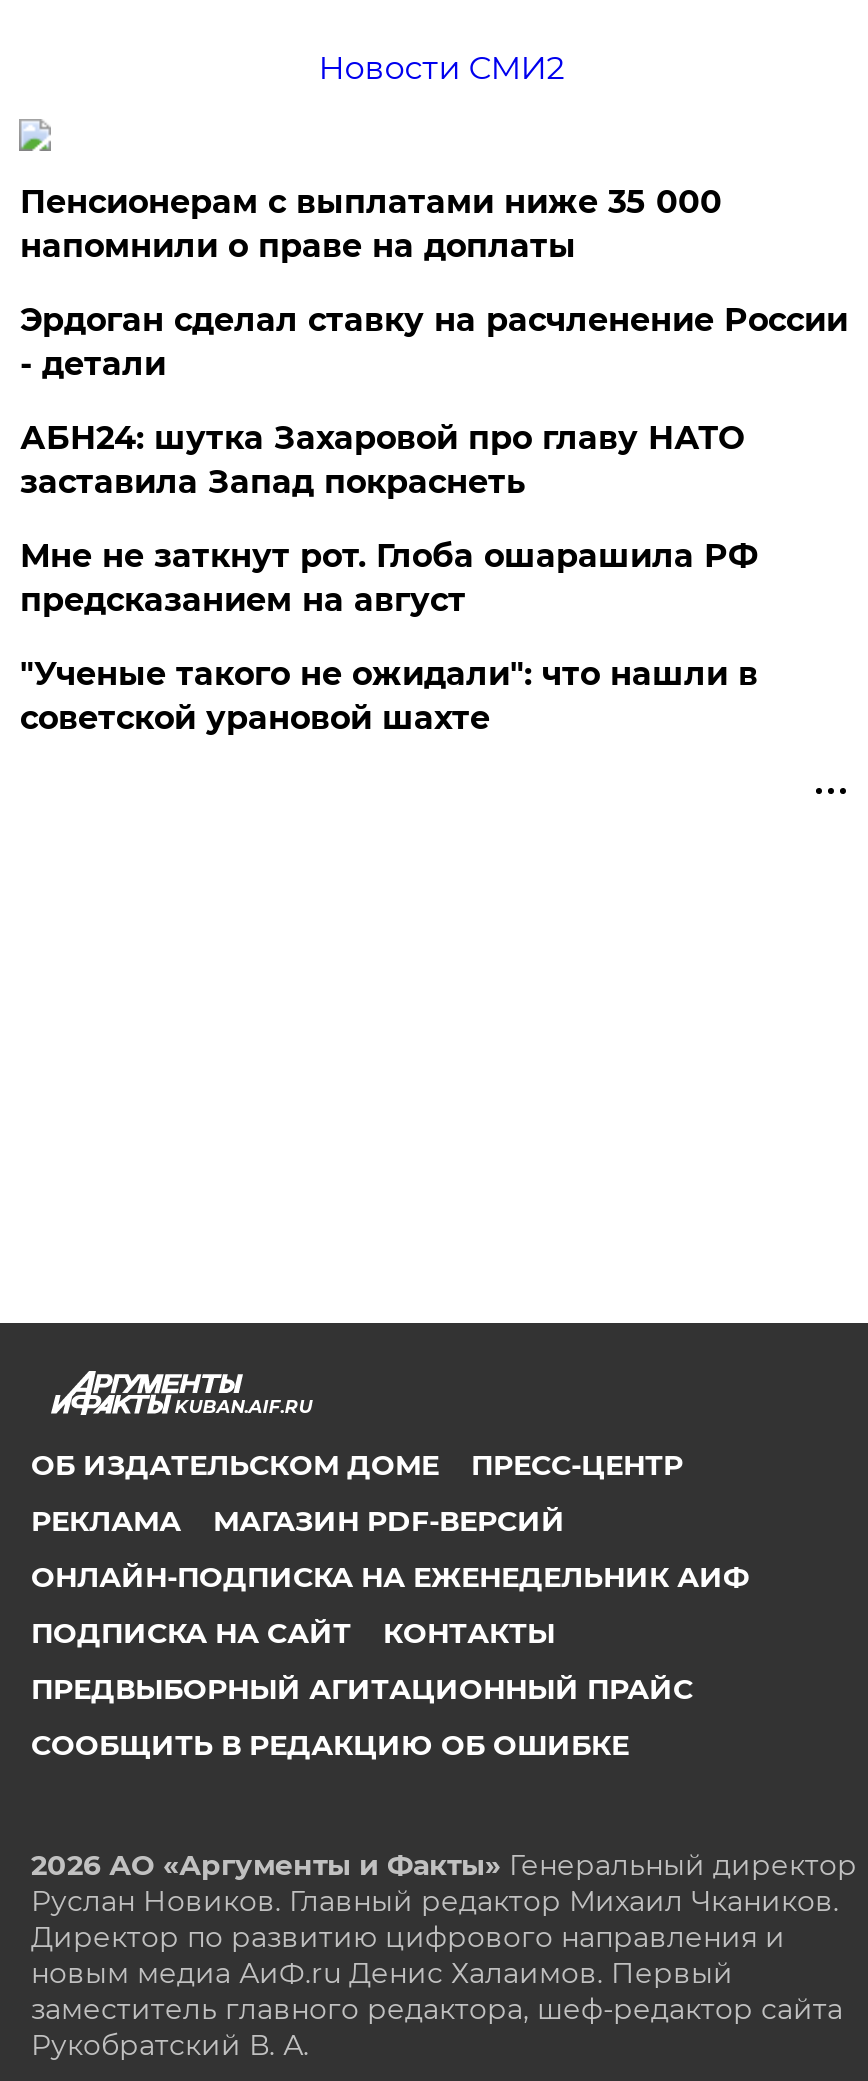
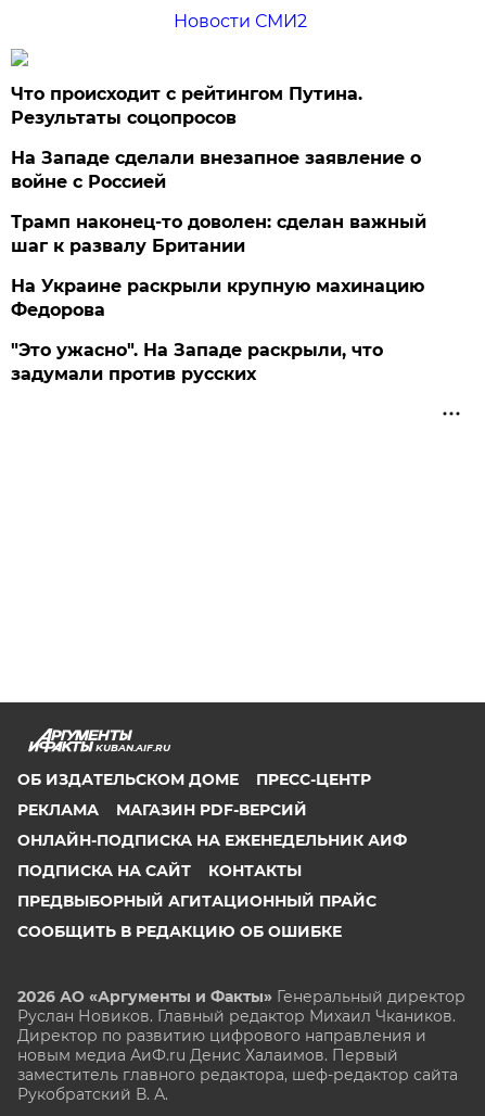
- Пенсионерам с выплатами ниже 35 000
- напомнили о праве на доплаты
+ Что происходит с рейтингом Путина.
+ Результаты соцопросов

- Эрдоган сделал ставку на расчленение России
- - детали
+ На Западе сделали внезапное заявление о
+ войне с Россией

- АБН24: шутка Захаровой про главу НАТО
- заставила Запад покраснеть
+ Трамп наконец-то доволен: сделан важный
+ шаг к развалу Британии

- Мне не заткнут рот. Глоба ошарашила РФ
- предсказанием на август
+ На Украине раскрыли крупную махинацию
+ Федорова

- "Ученые такого не ожидали": что нашли в
- советской урановой шахте
+ "Это ужасно". На Западе раскрыли, что
+ задумали против русских
